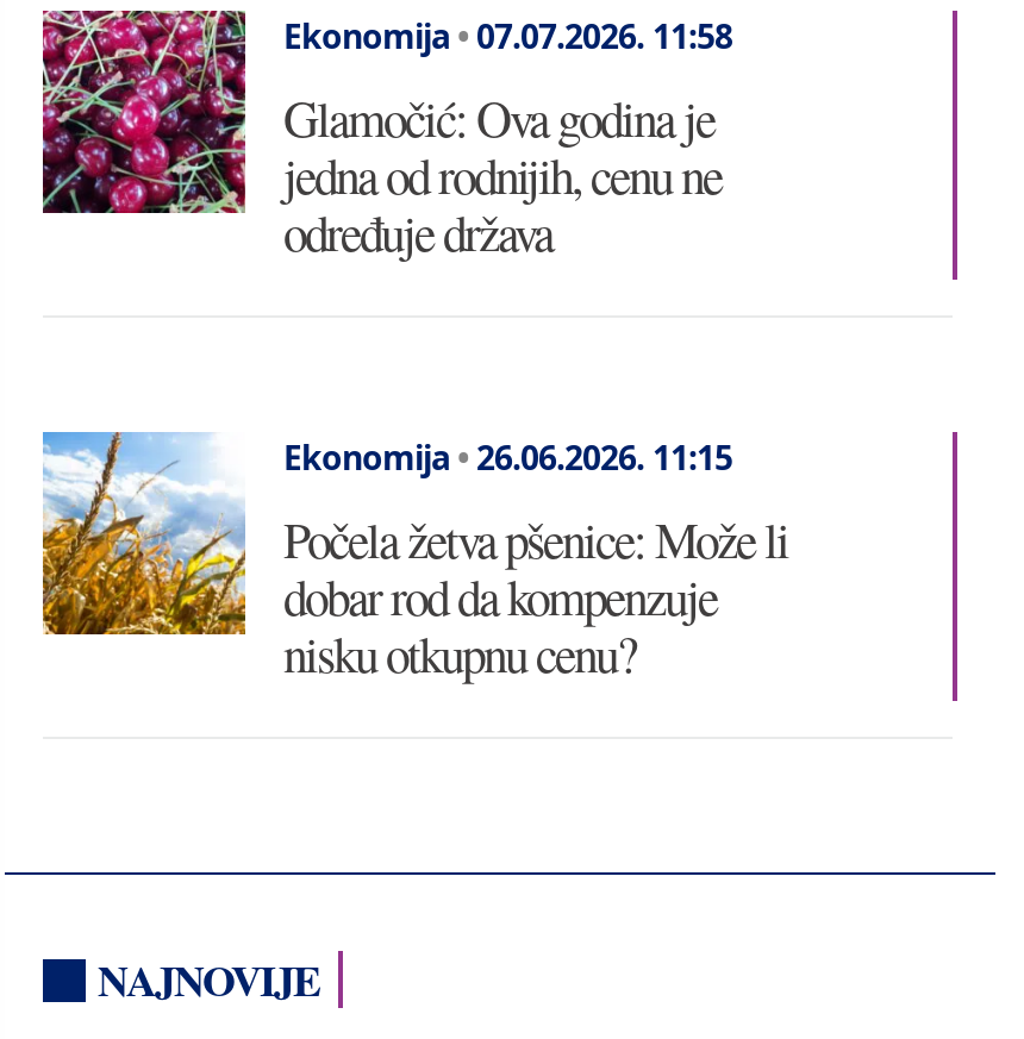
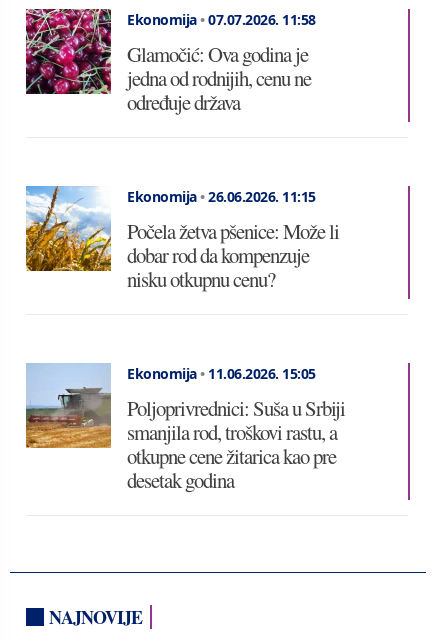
+ [image]
+ Ekonomija • 11.06.2026. 15:05
+ Poljoprivrednici: Suša u Srbiji
+ smanjila rod, troškovi rastu, a
+ otkupne cene žitarica kao pre
+ desetak godina
